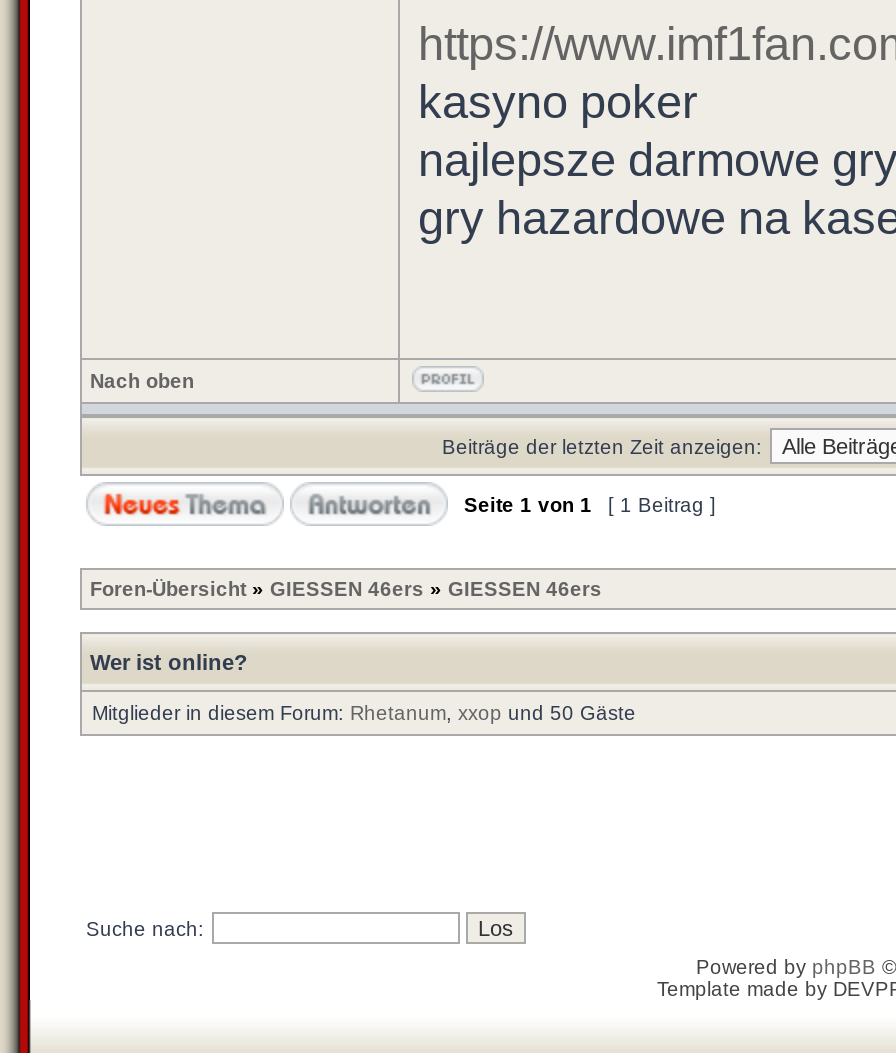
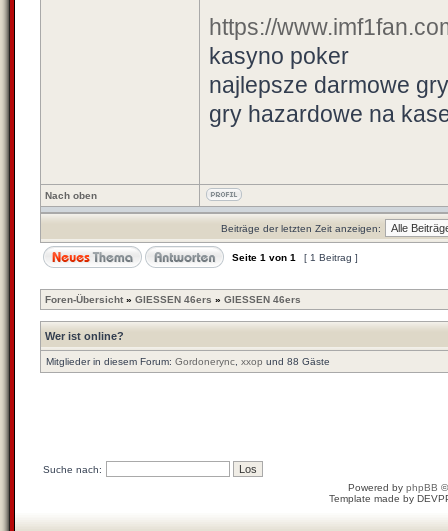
- Mitglieder in diesem Forum: Rhetanum, xxop und 50 Gäste
+ Mitglieder in diesem Forum: Gordonerync, xxop und 88 Gäste
